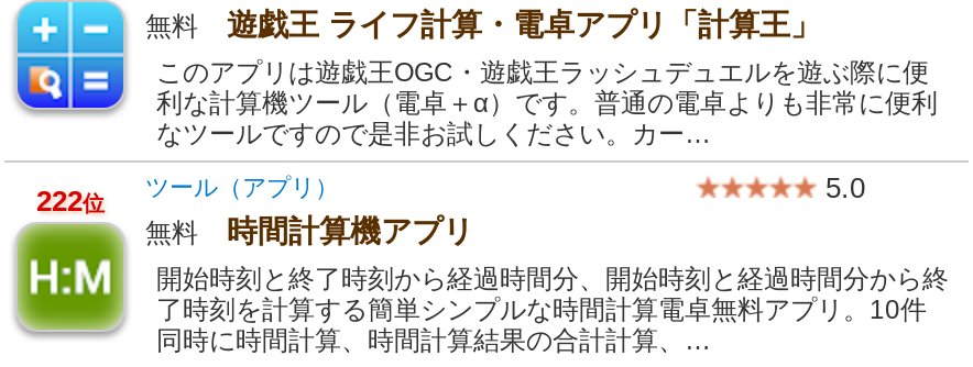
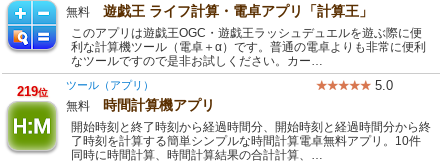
- 222位 ツール（アプリ）
+ 219位 ツール（アプリ）
